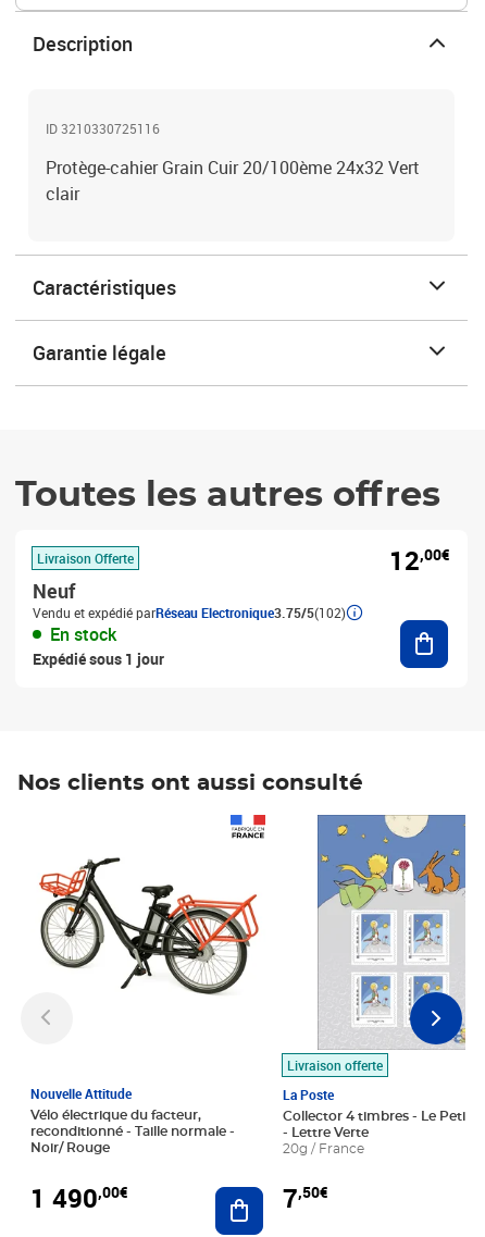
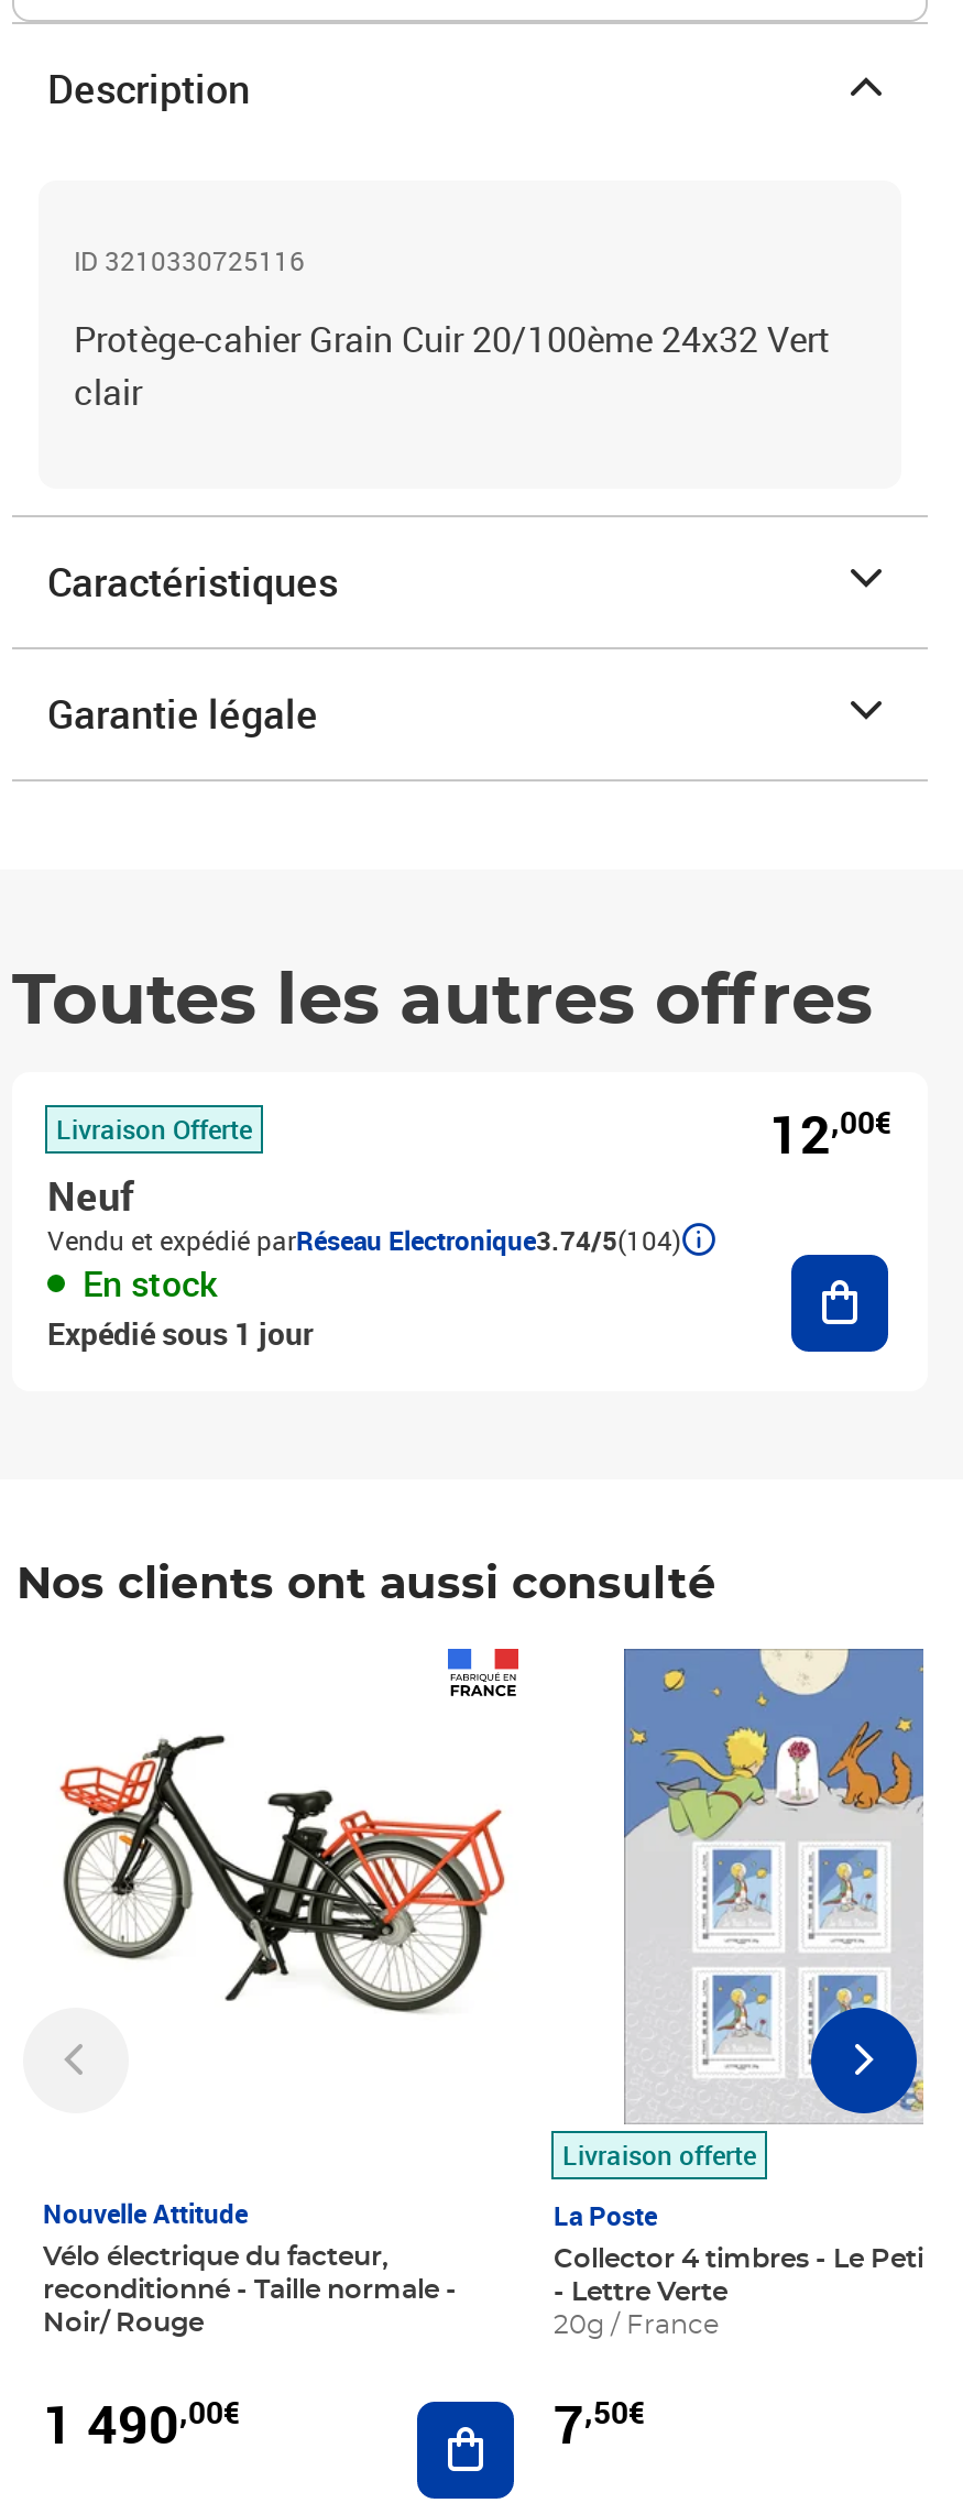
- Vendu et expédié parRéseau Electronique3.75/5(102)
+ Vendu et expédié parRéseau Electronique3.74/5(104)
